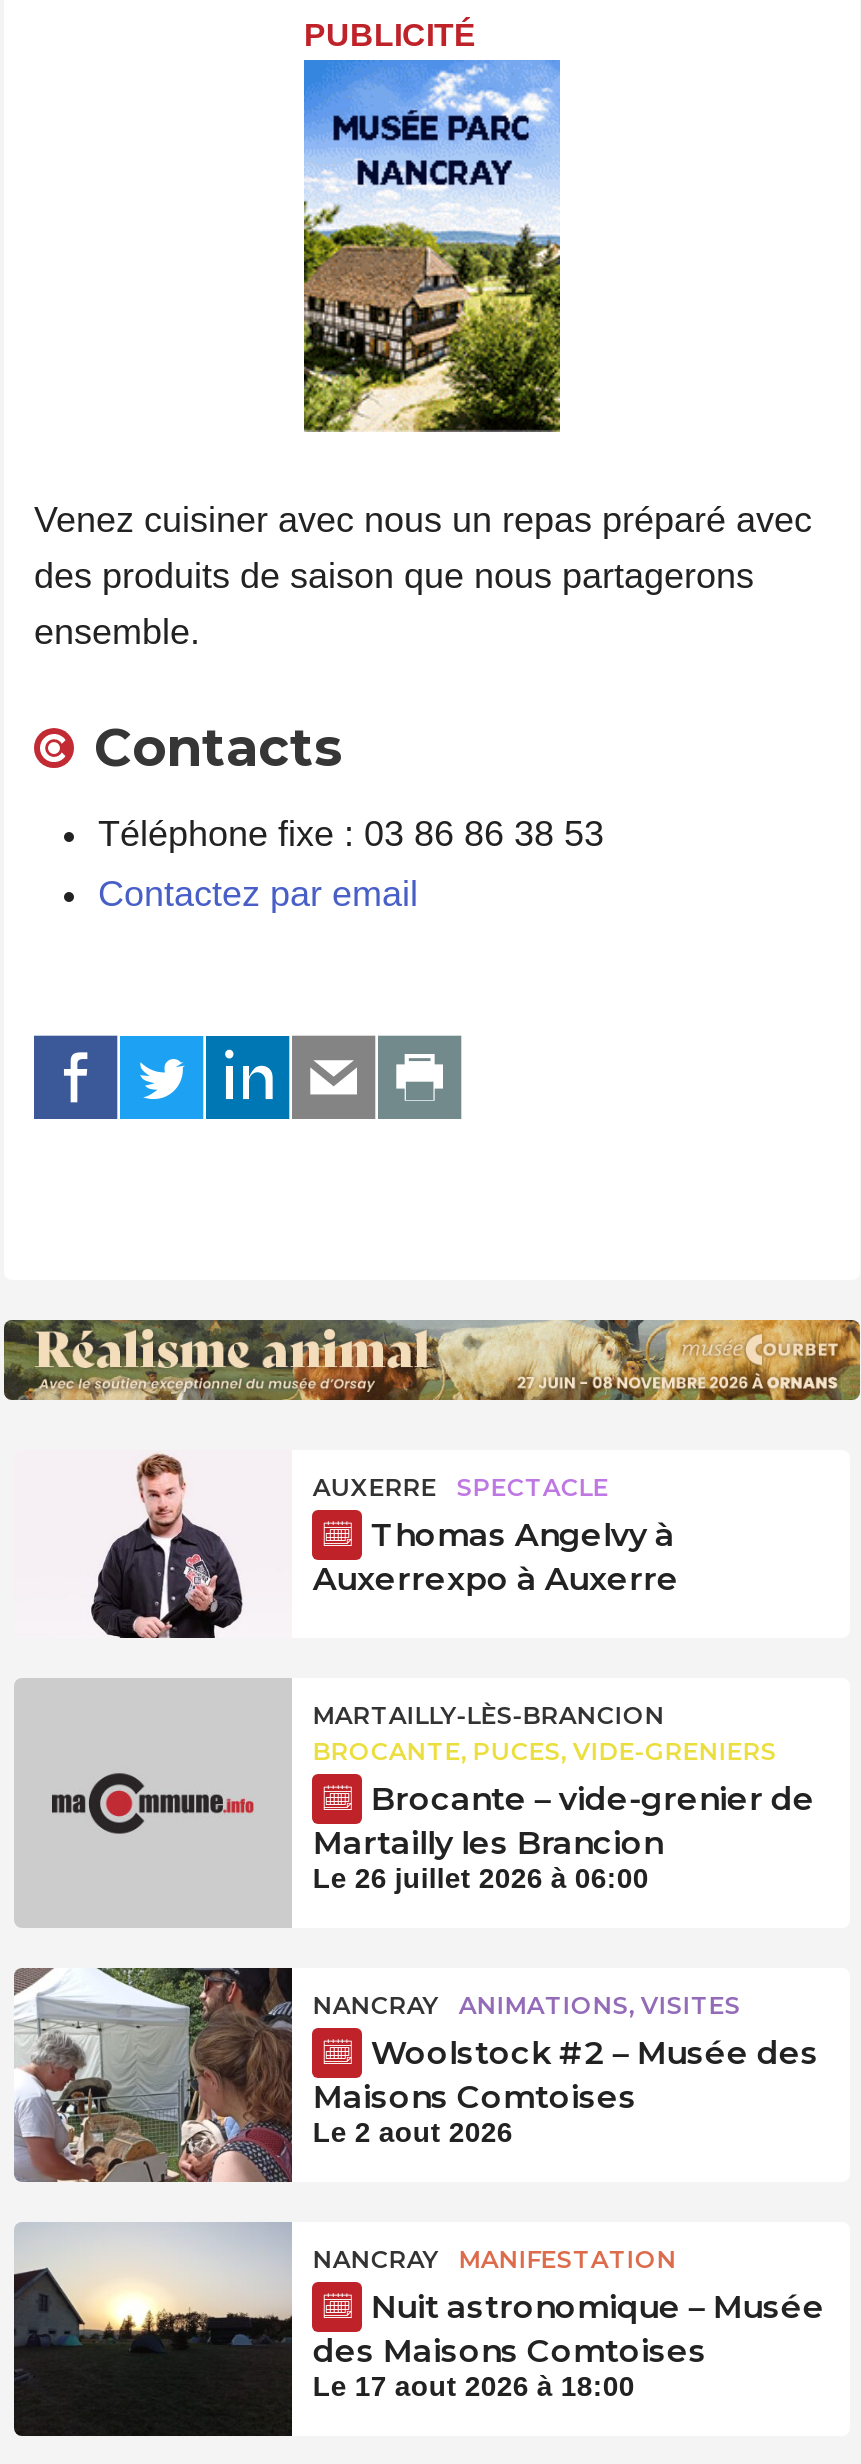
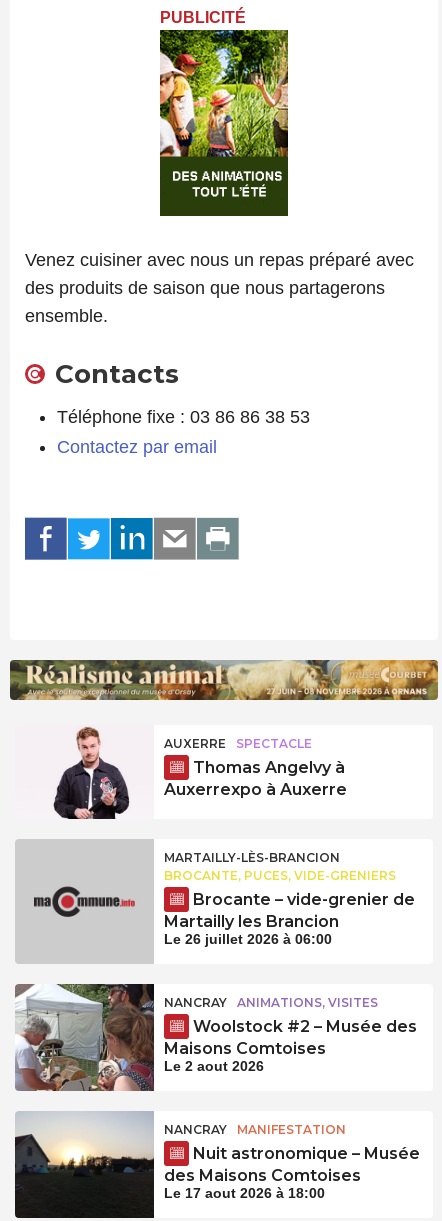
- [image]
+ [image]
